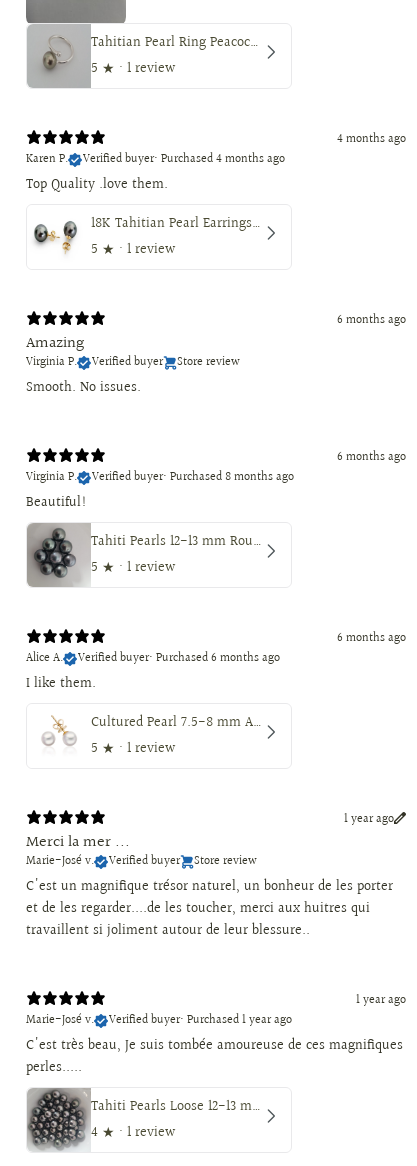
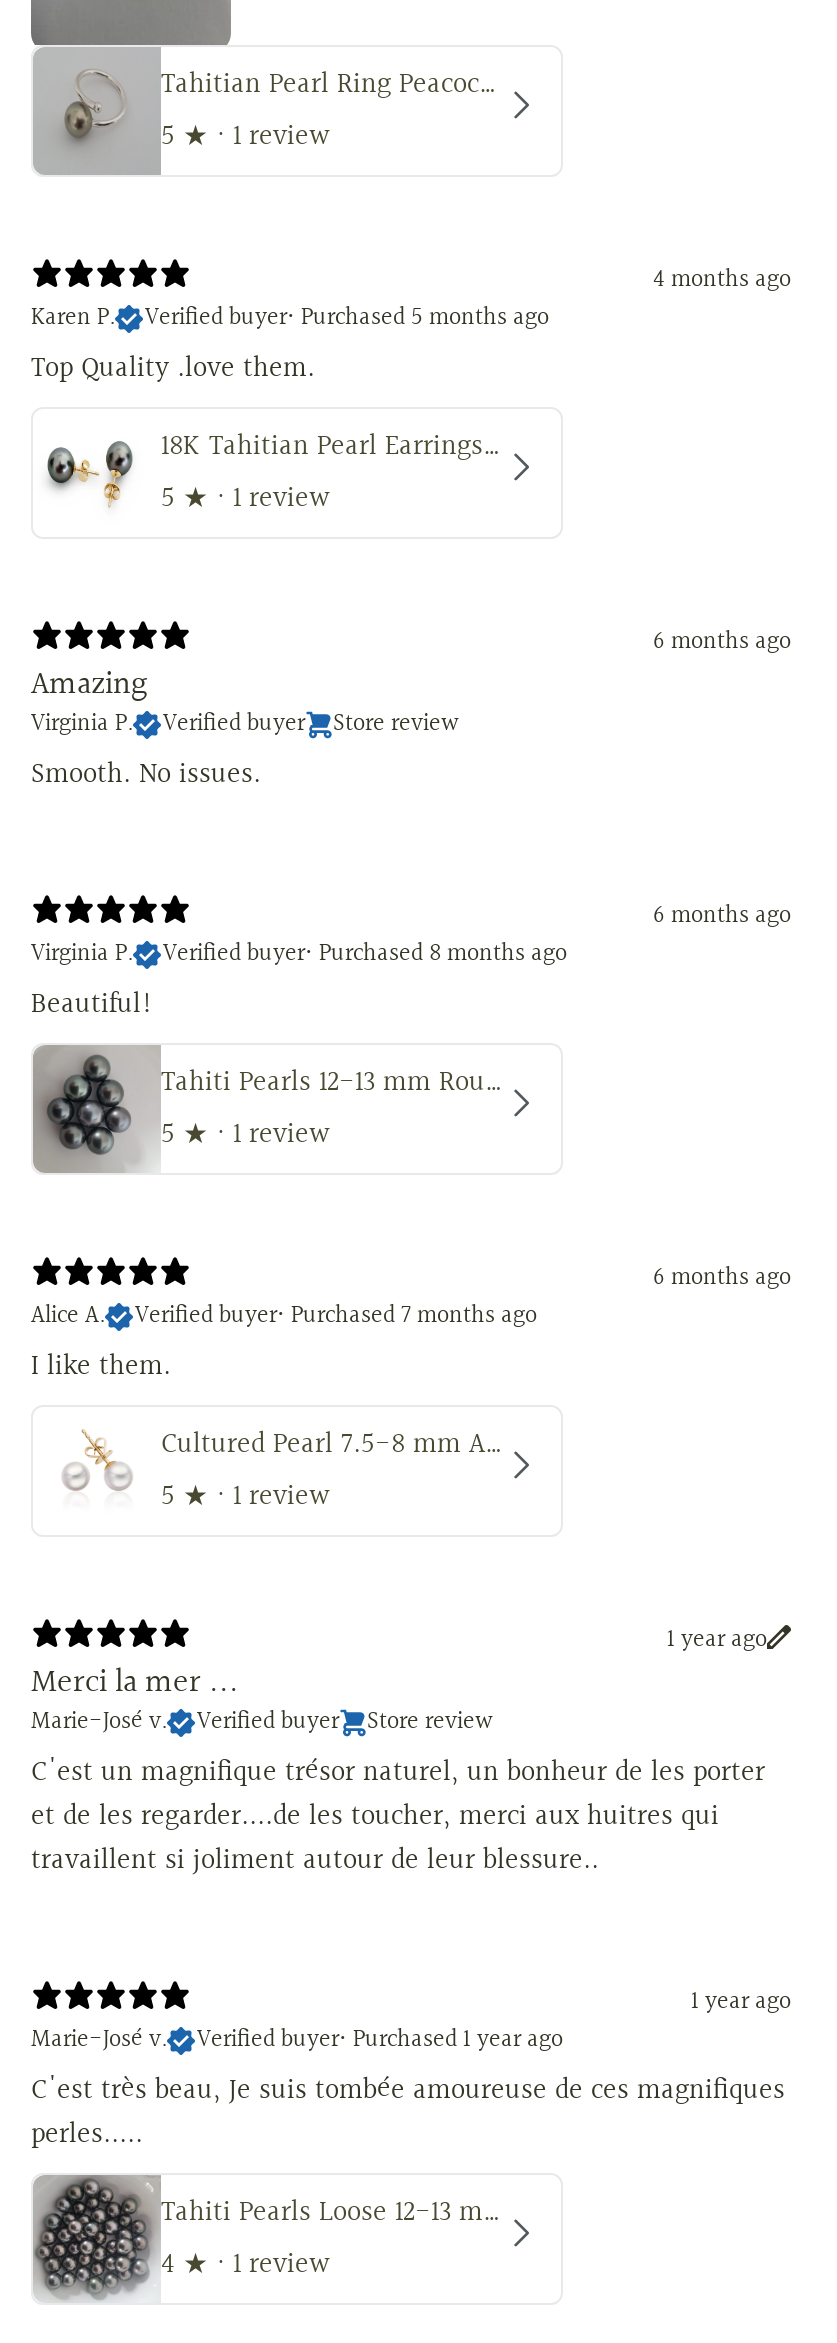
- Verified buyer • Purchased 4 months ago
+ Verified buyer • Purchased 5 months ago

- Verified buyer • Purchased 6 months ago
+ Verified buyer • Purchased 7 months ago
